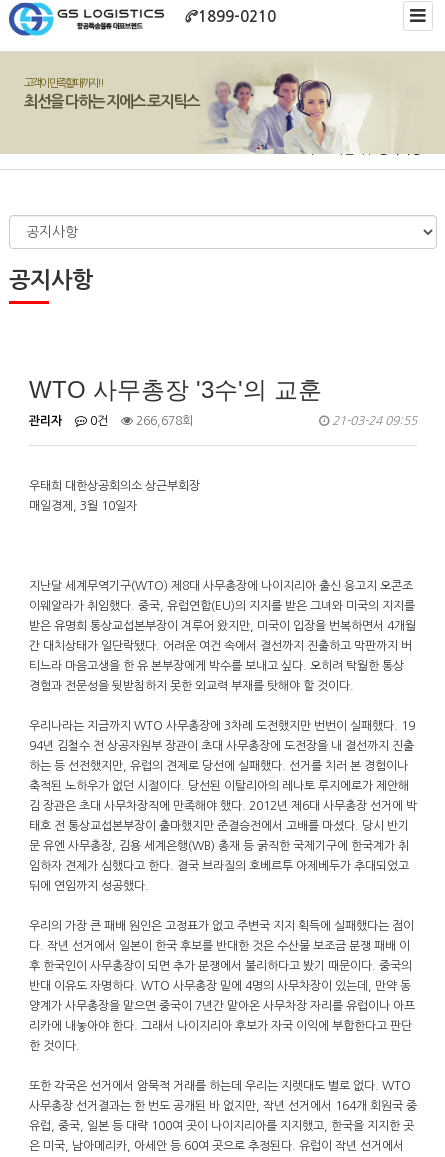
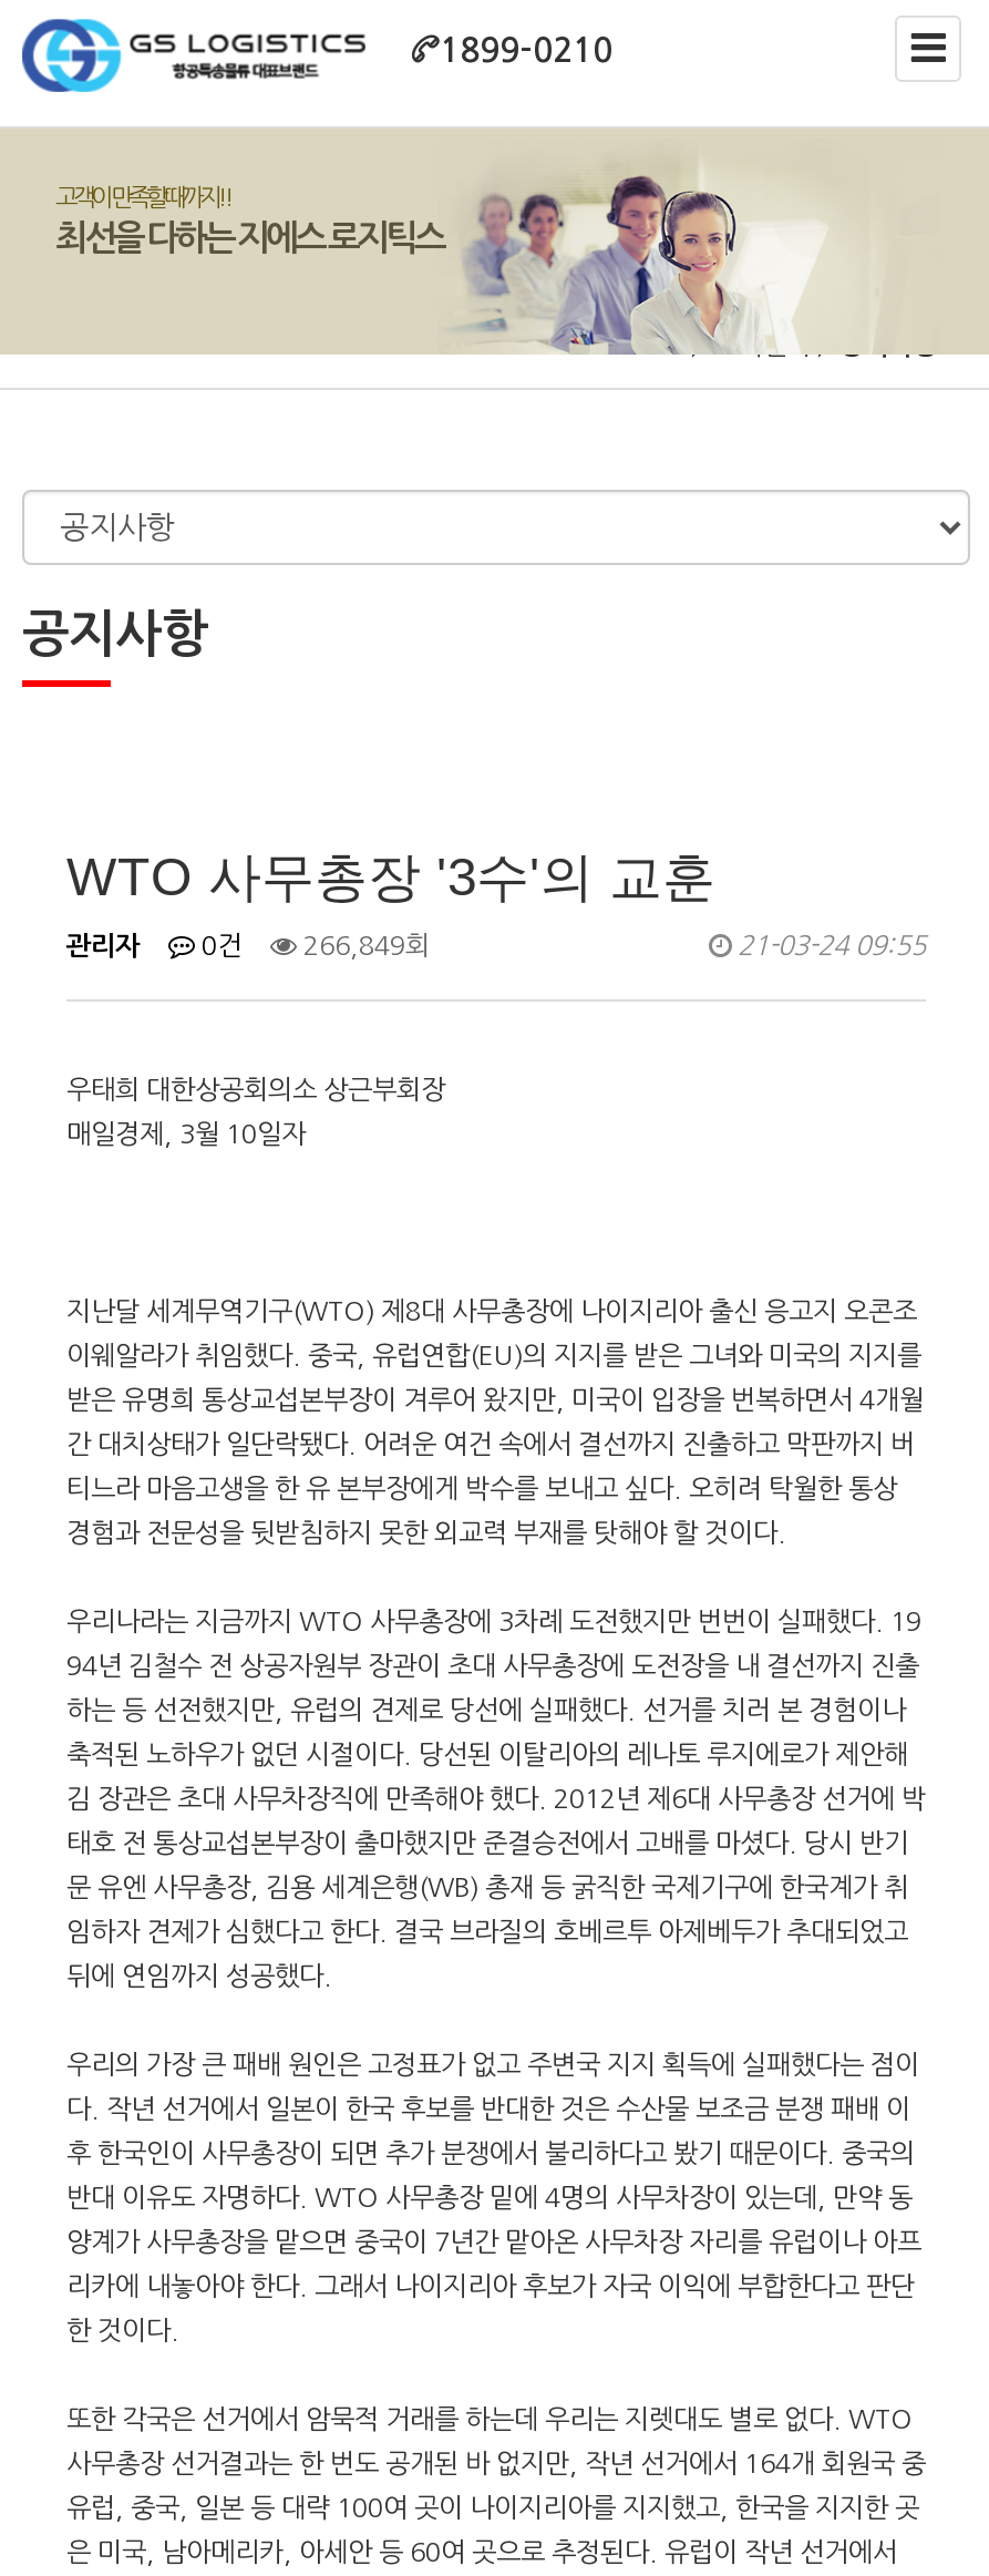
- 266,678회
+ 266,849회
